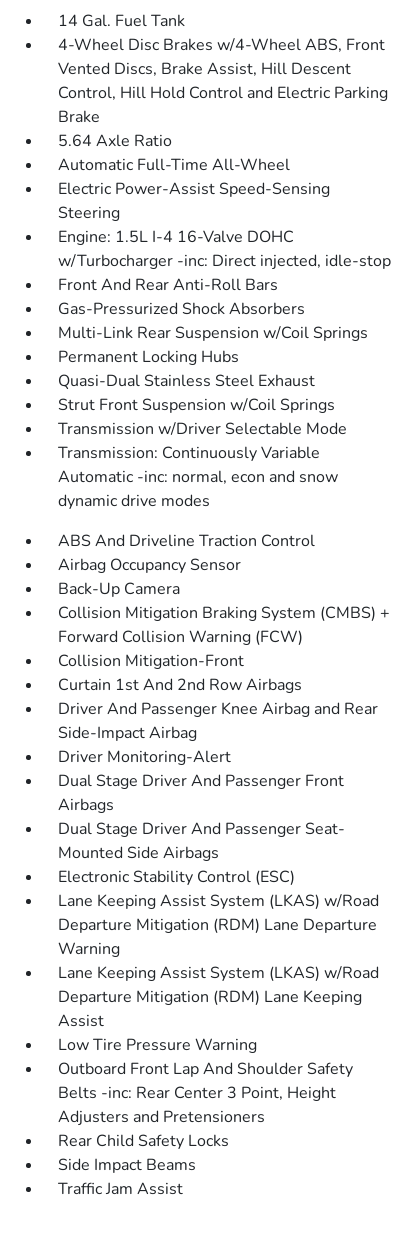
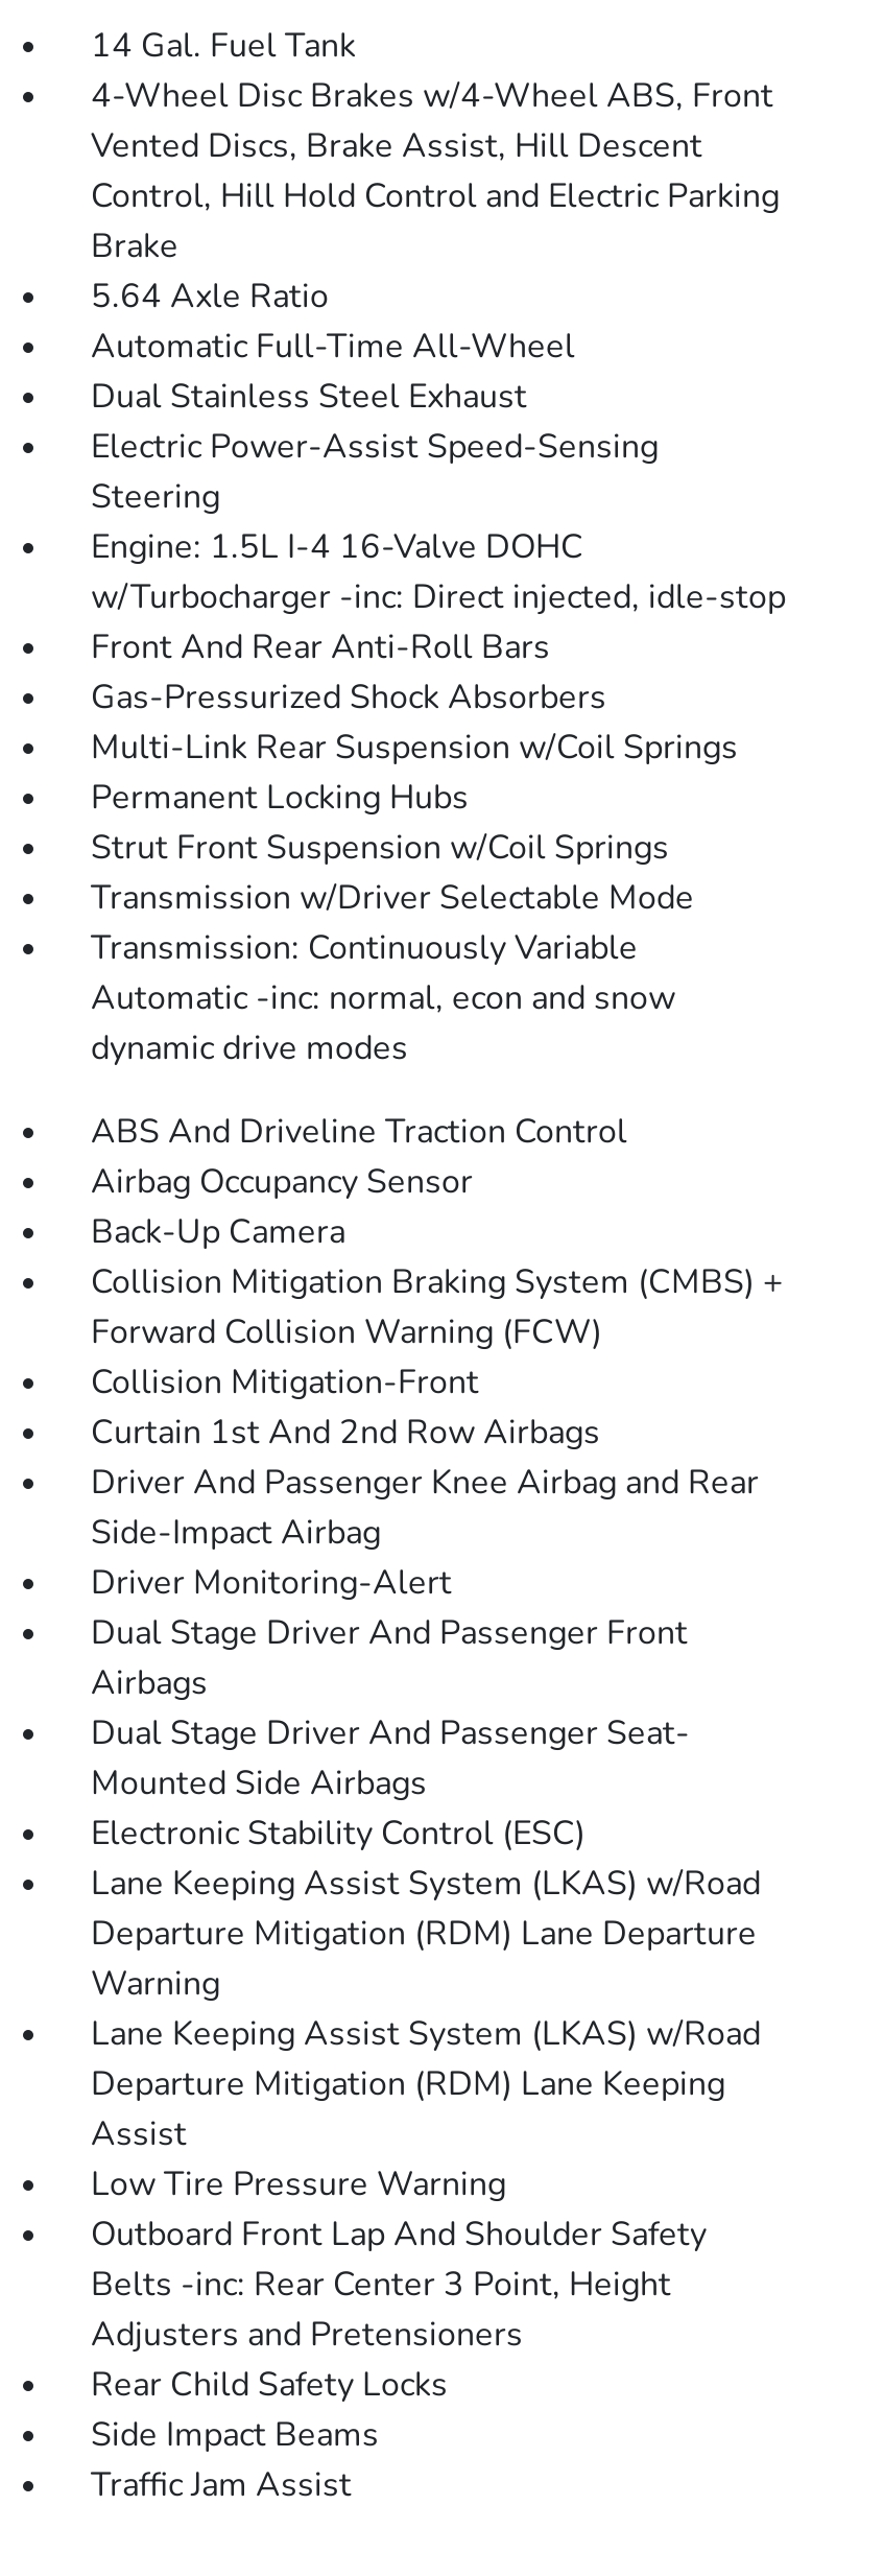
+ Dual Stainless Steel Exhaust

moved down: Electric Power-Assist Speed-Sensing | Steering | Engine: 1.5L I-4 16-Valve DOHC | w/Turbocharger -inc: Direct injected, idle-stop | Front And Rear Anti-Roll Bars | Gas-Pressurized Shock Absorbers | Multi-Link Rear Suspension w/Coil Springs | Permanent Locking Hubs

- Quasi-Dual Stainless Steel Exhaust
